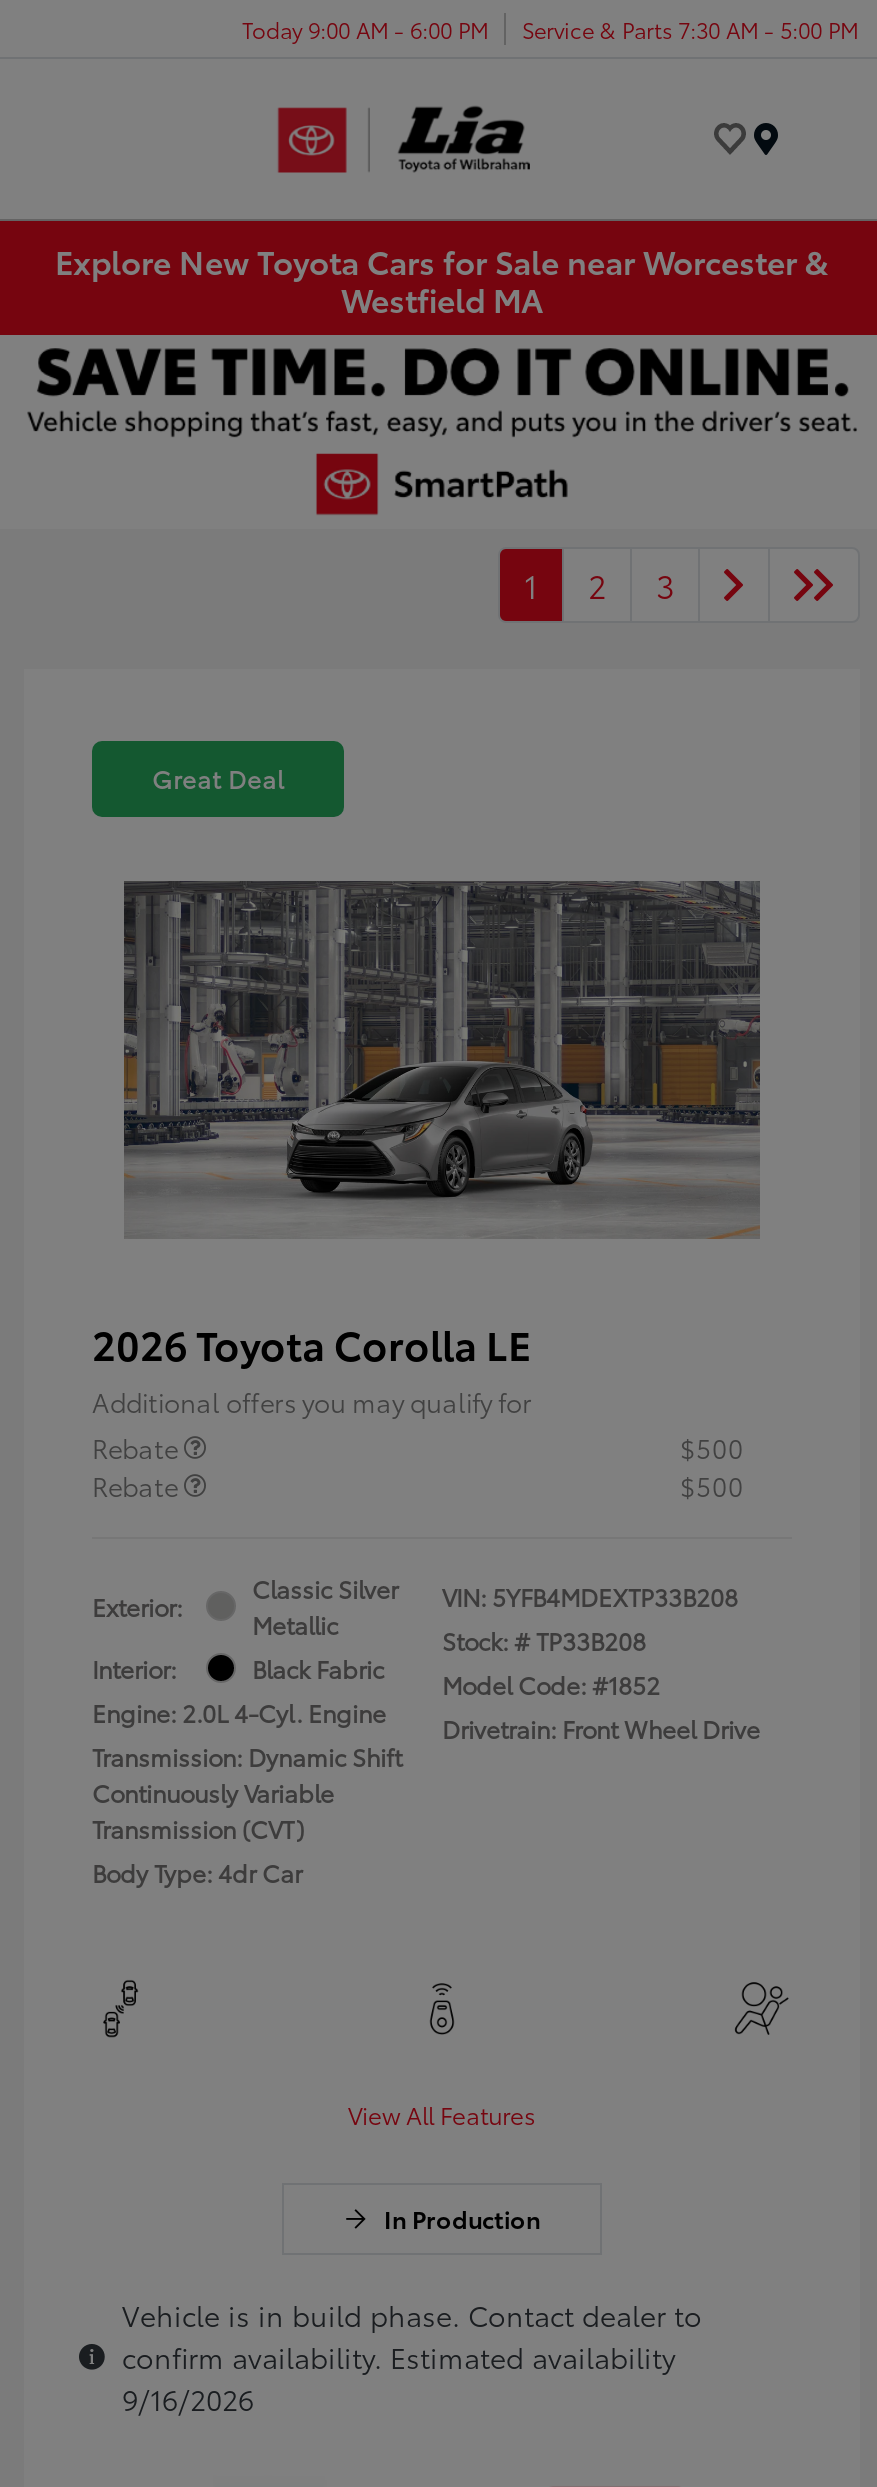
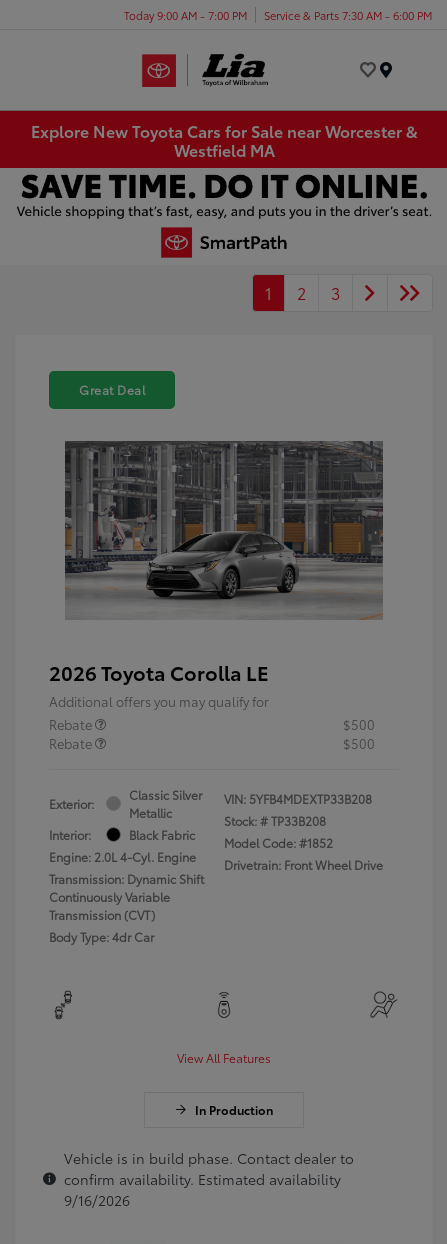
- Today 9:00 AM - 6:00 PM
+ Today 9:00 AM - 7:00 PM

- Service & Parts 7:30 AM - 5:00 PM
+ Service & Parts 7:30 AM - 6:00 PM
